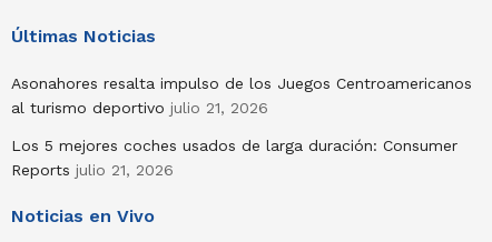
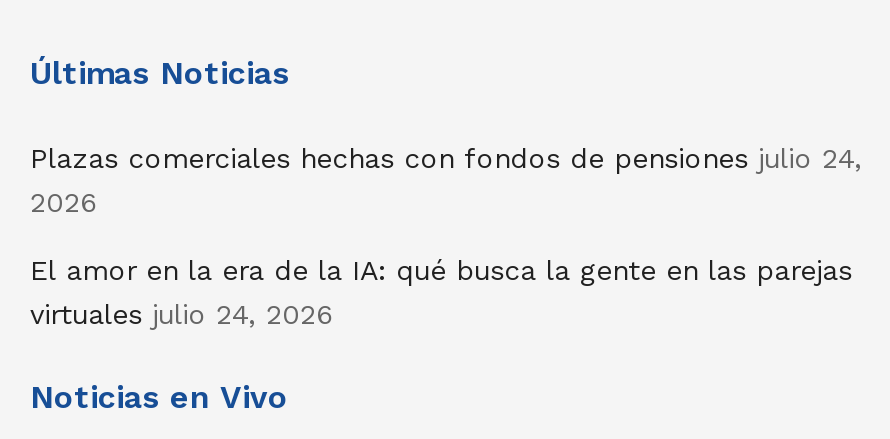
- Asonahores resalta impulso de los Juegos Centroamericanos
- al turismo deportivo julio 21, 2026
+ Plazas comerciales hechas con fondos de pensiones julio 24,
+ 2026

- Los 5 mejores coches usados de larga duración: Consumer
- Reports julio 21, 2026
+ El amor en la era de la IA: qué busca la gente en las parejas
+ virtuales julio 24, 2026
